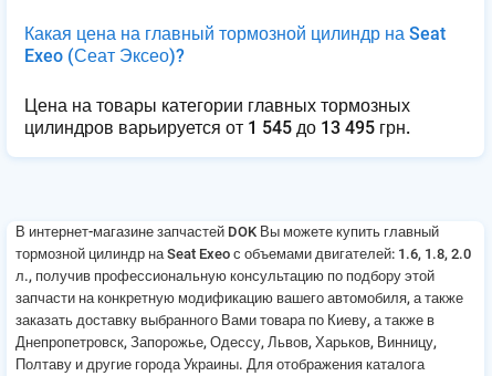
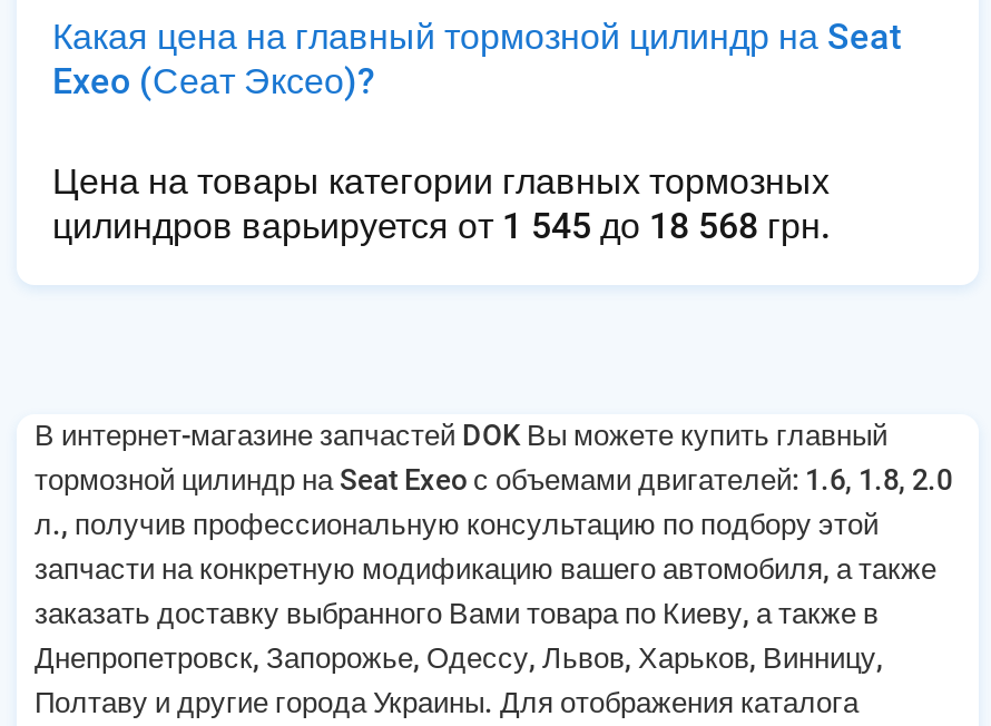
- цилиндров варьируется от 1 545 до 13 495 грн.
+ цилиндров варьируется от 1 545 до 18 568 грн.
